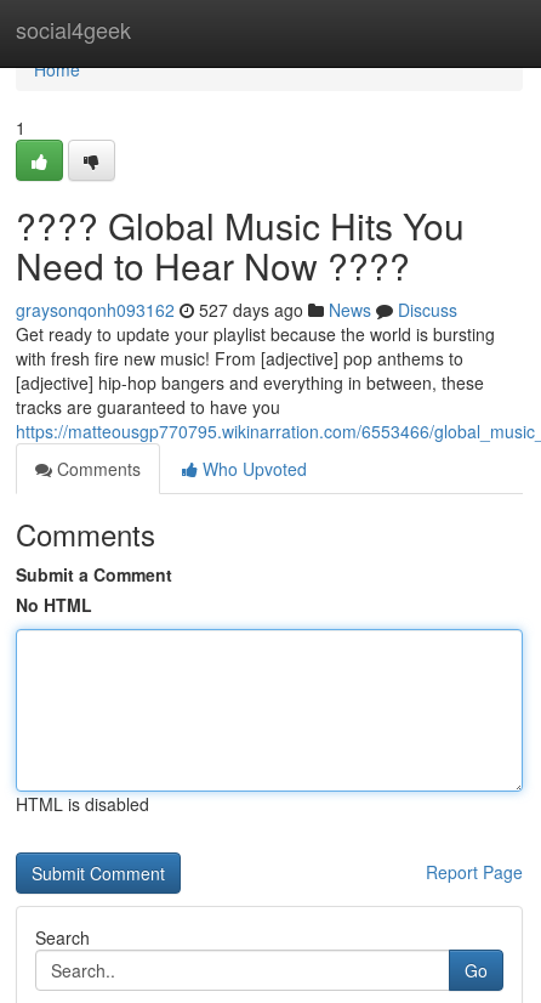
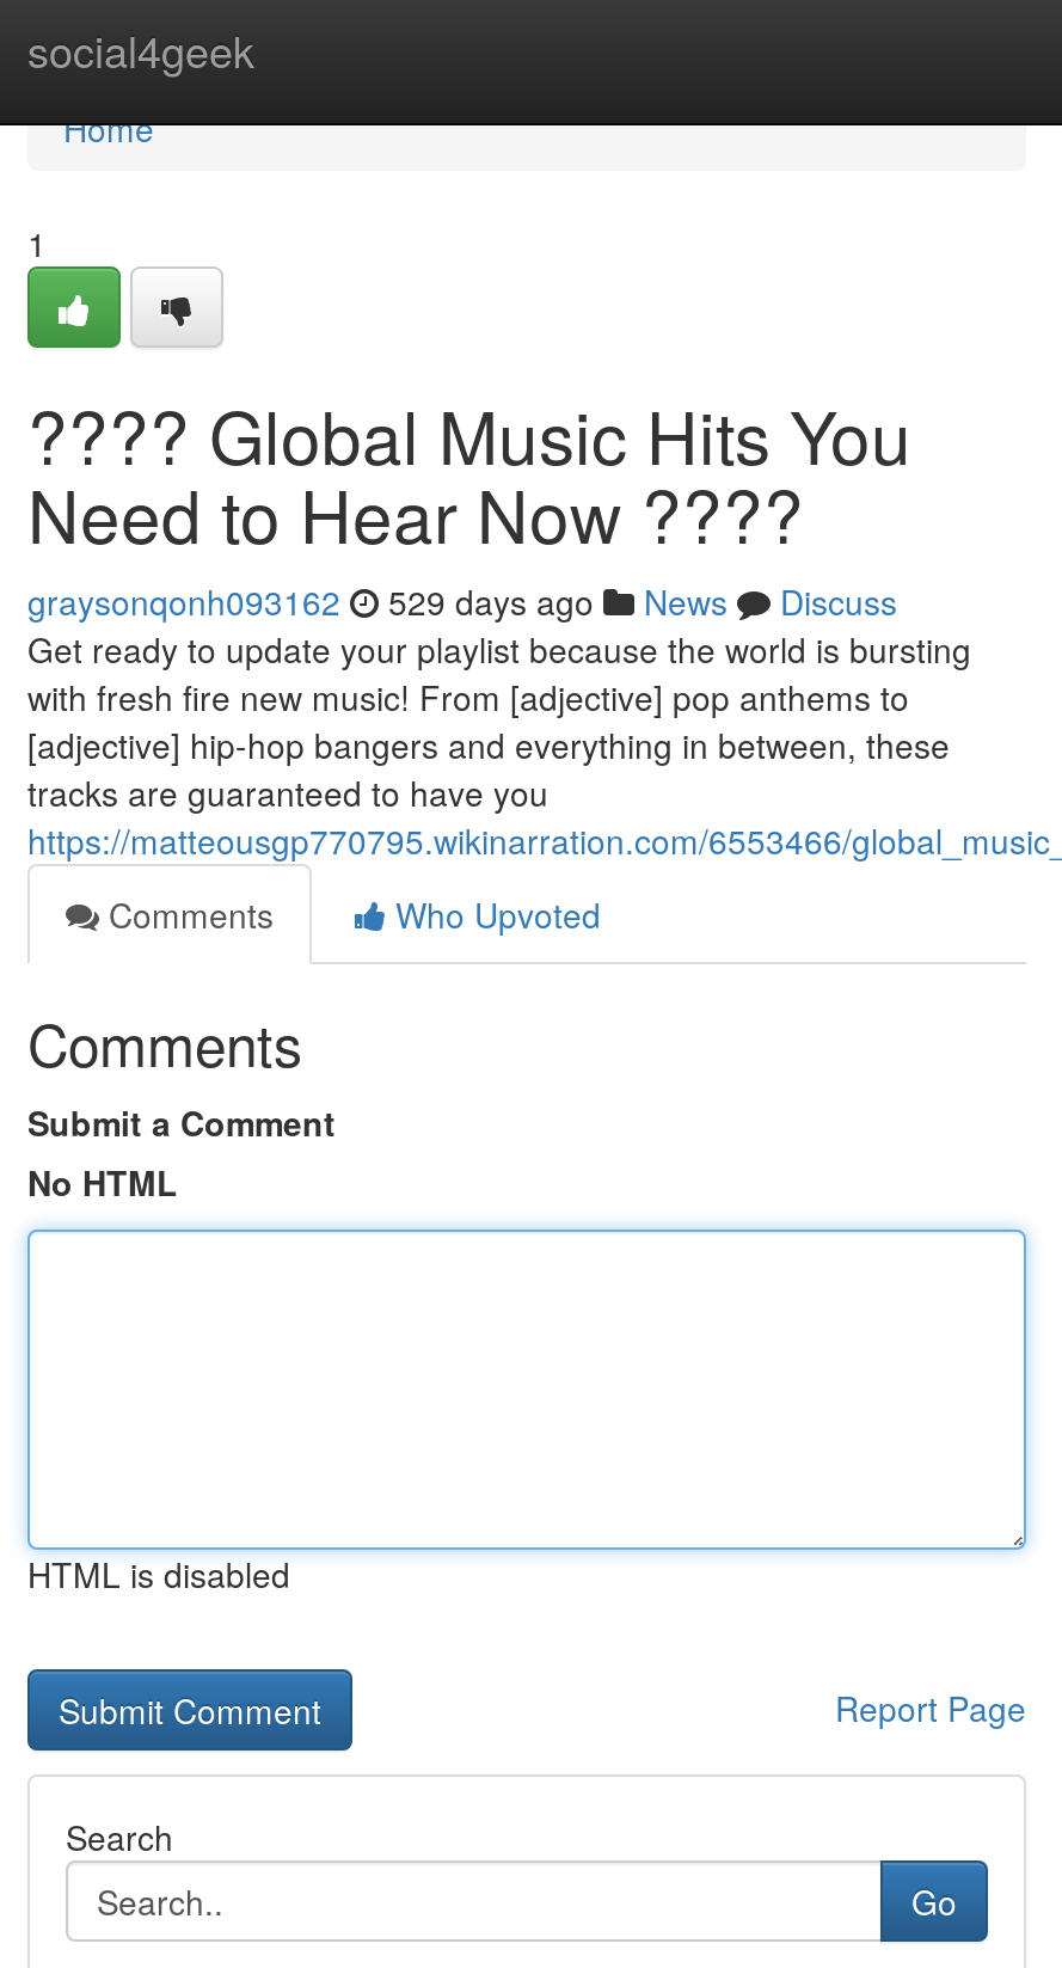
- graysonqonh093162 527 days ago News Discuss
+ graysonqonh093162 529 days ago News Discuss
